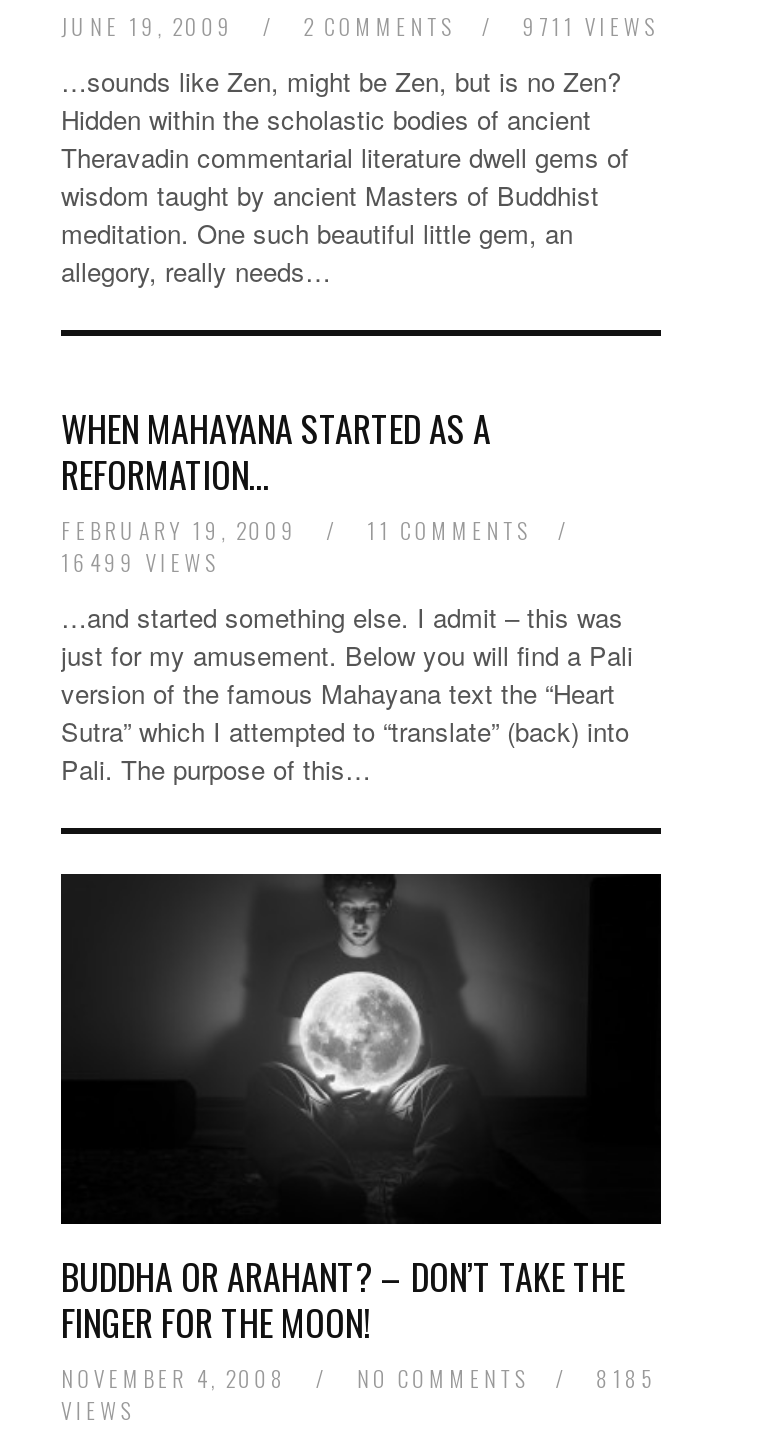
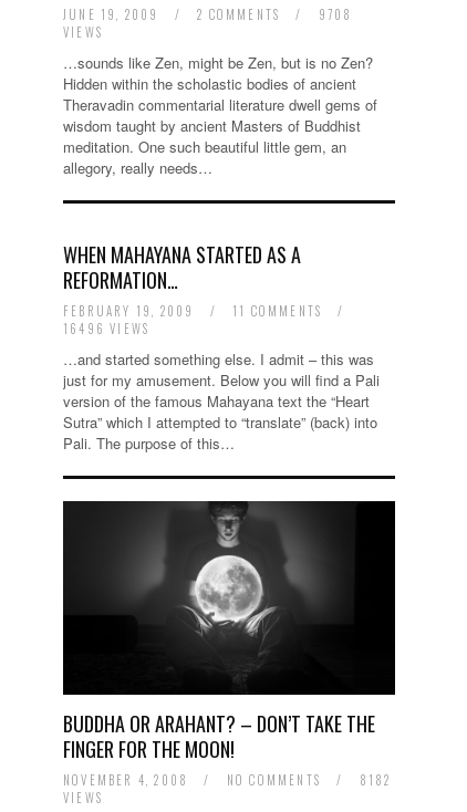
- 9711 VIEWS
+ 9708
+ VIEWS

- 16499 VIEWS
+ 16496 VIEWS

- 8185
+ 8182
